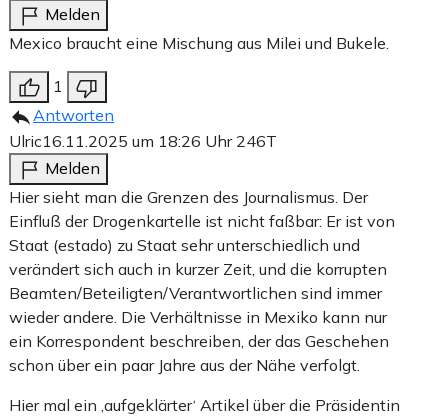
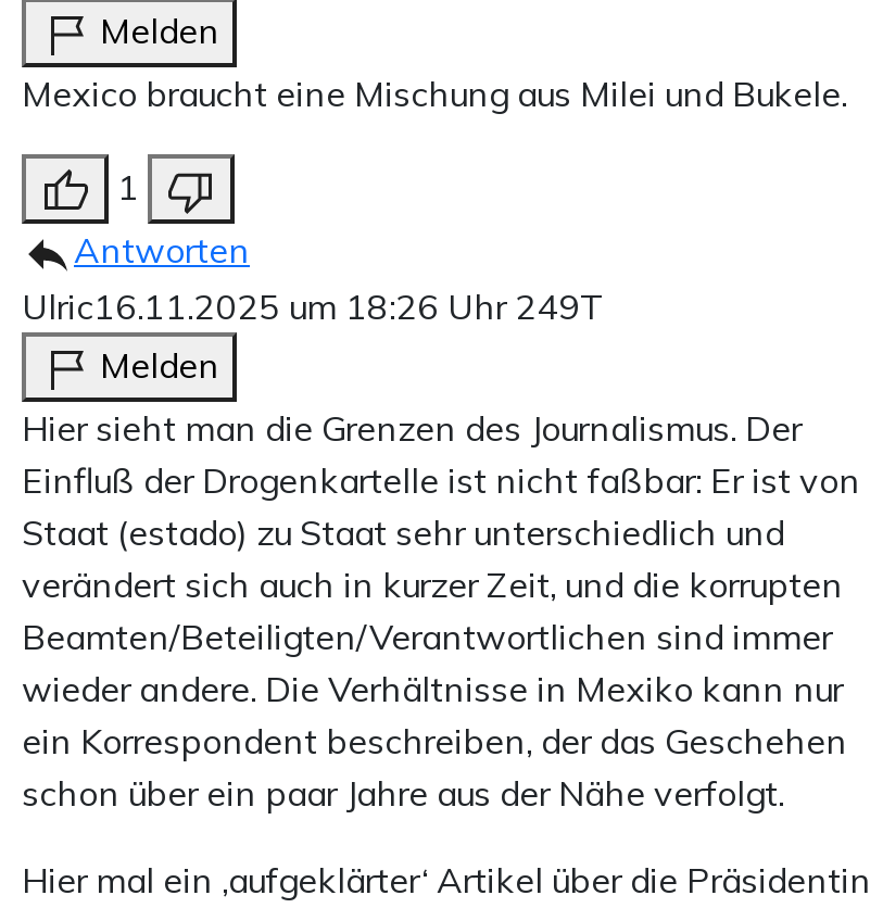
- Ulric16.11.2025 um 18:26 Uhr 246T
+ Ulric16.11.2025 um 18:26 Uhr 249T
